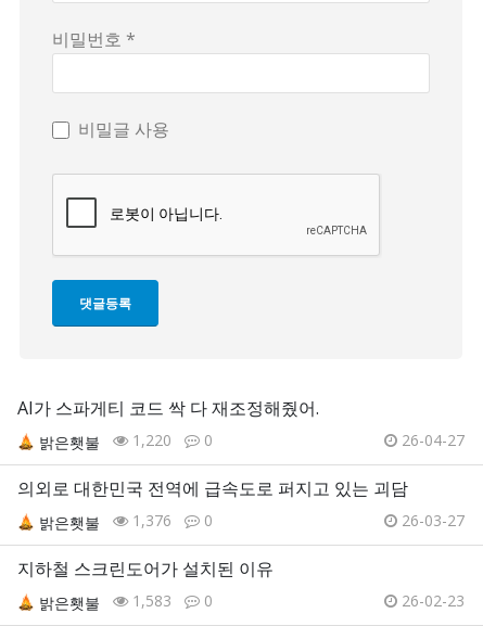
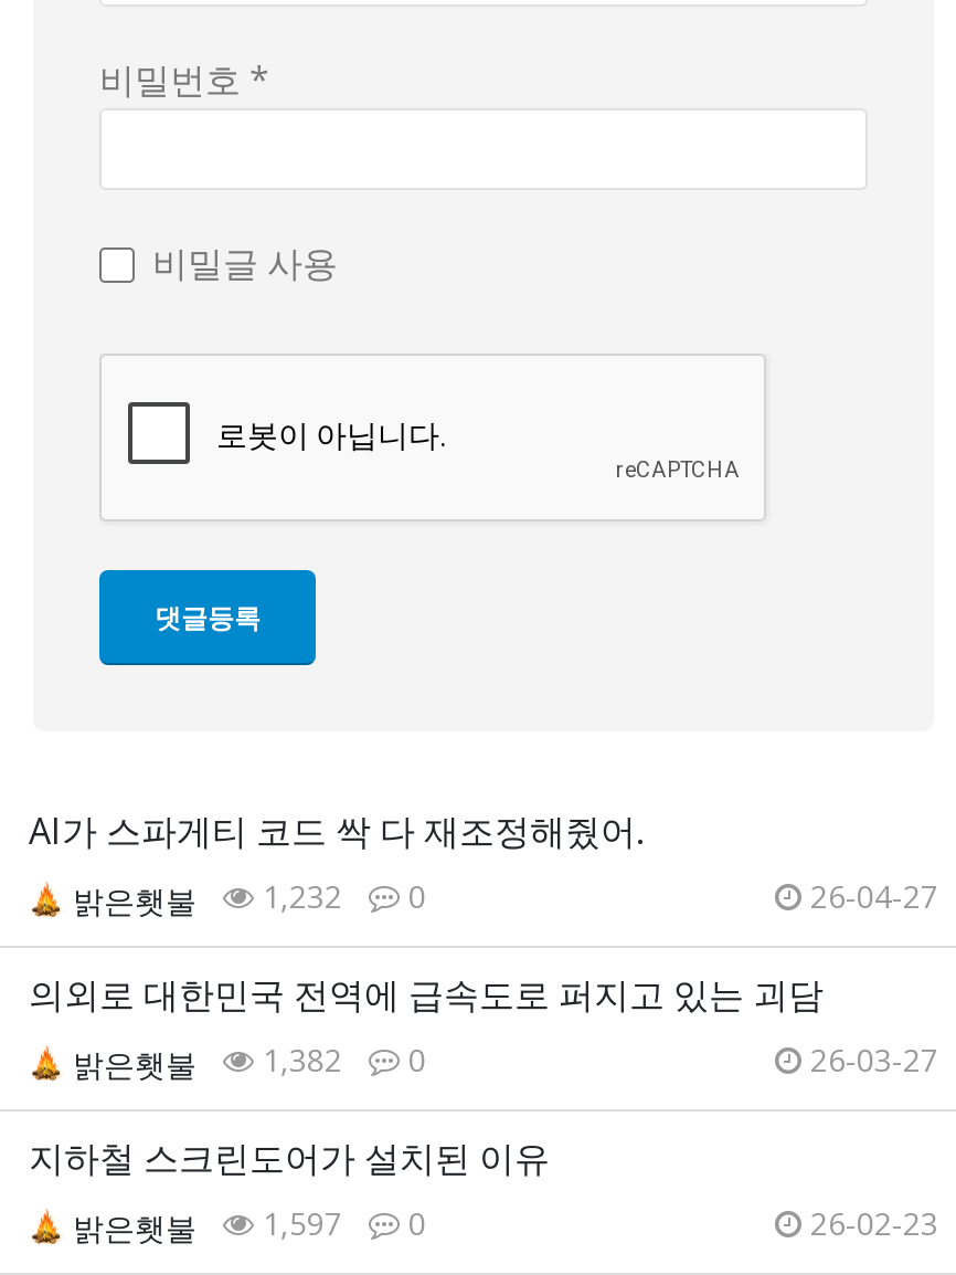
- 1,220
+ 1,232

- 1,376
+ 1,382

- 1,583
+ 1,597
